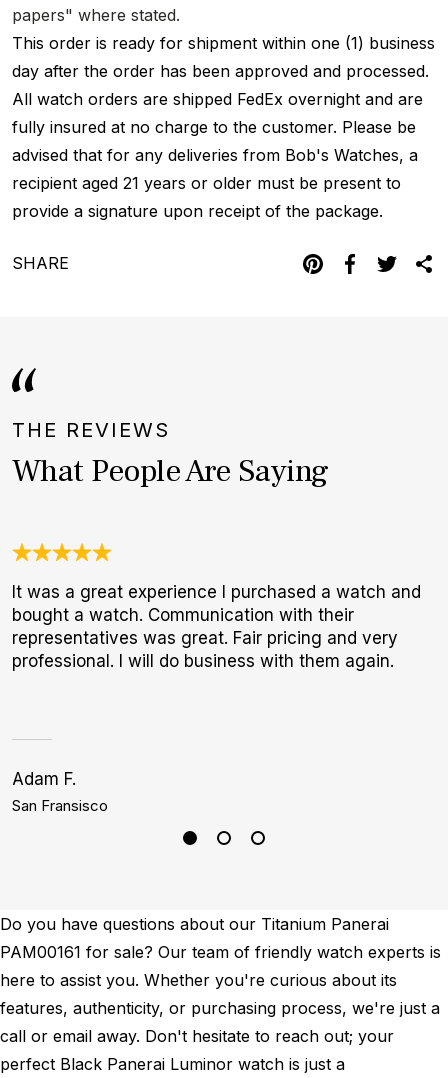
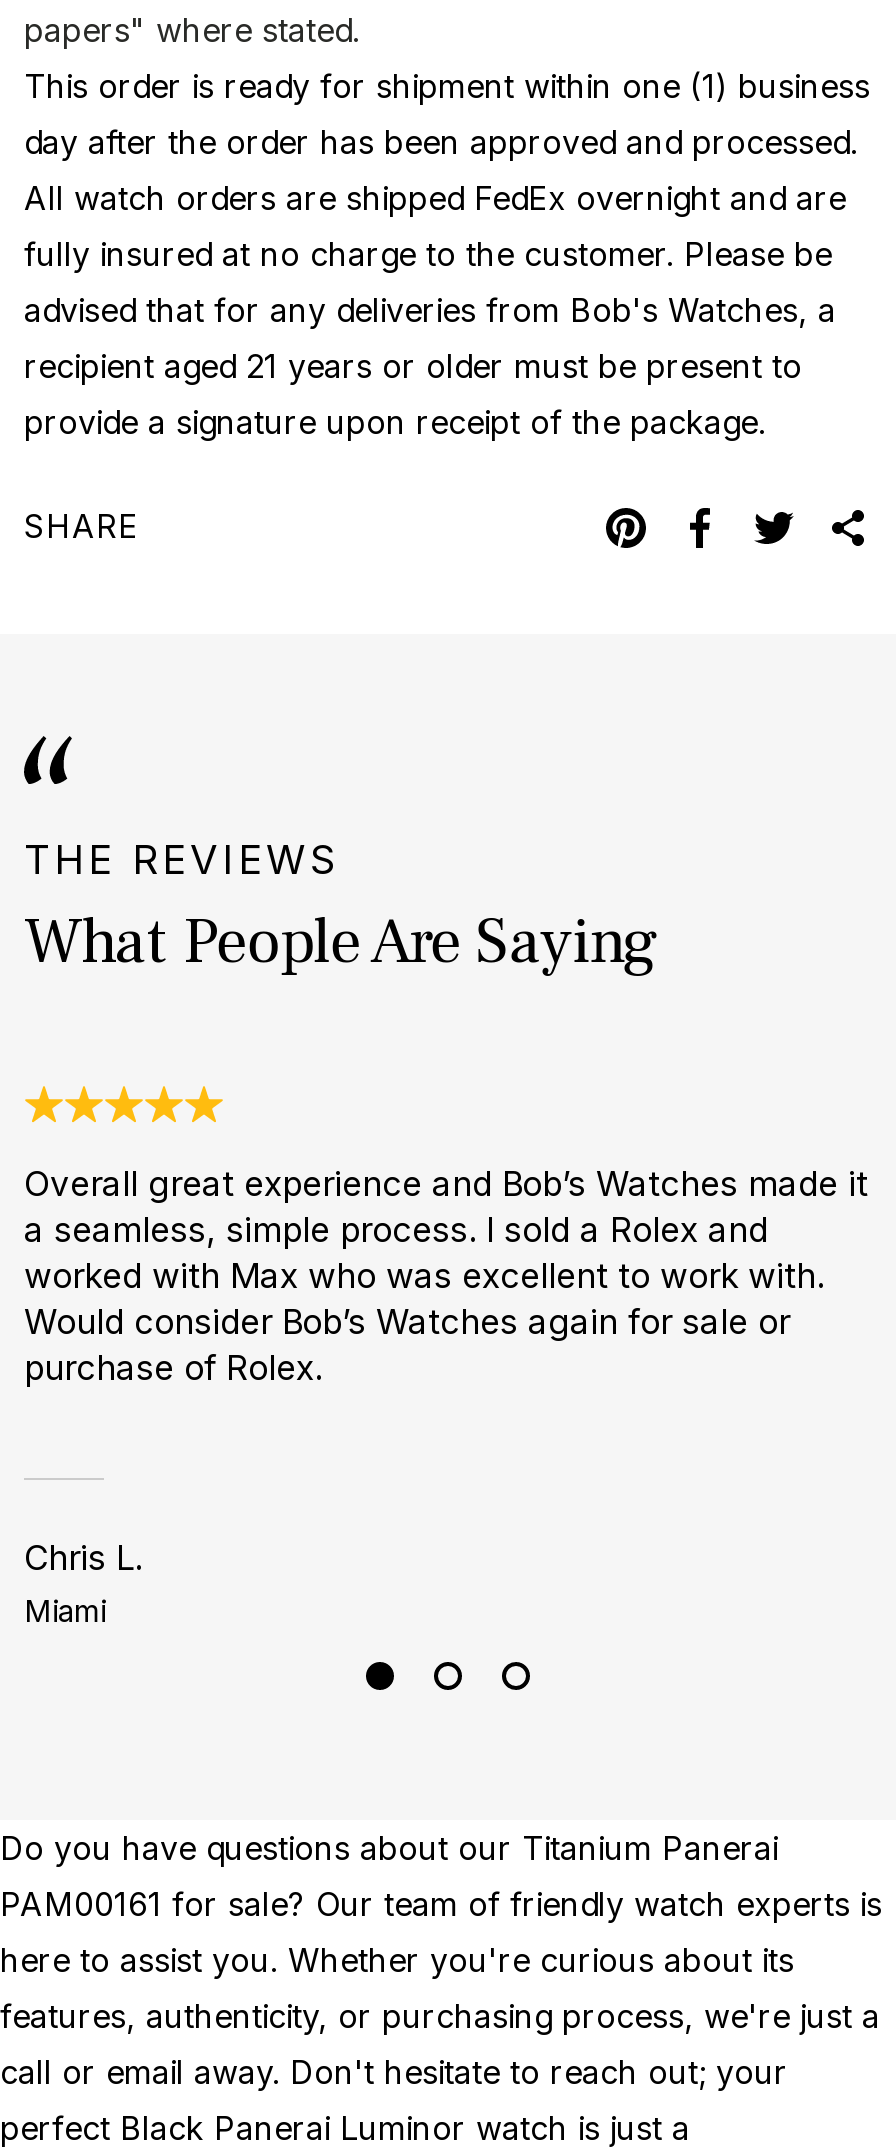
- It was a great experience I purchased a watch and
- bought a watch. Communication with their
- representatives was great. Fair pricing and very
- professional. I will do business with them again.
+ Overall great experience and Bob’s Watches made it
+ a seamless, simple process. I sold a Rolex and
+ worked with Max who was excellent to work with.
+ Would consider Bob’s Watches again for sale or
+ purchase of Rolex.

- Adam F.
- San Fransisco
+ Chris L.
+ Miami
